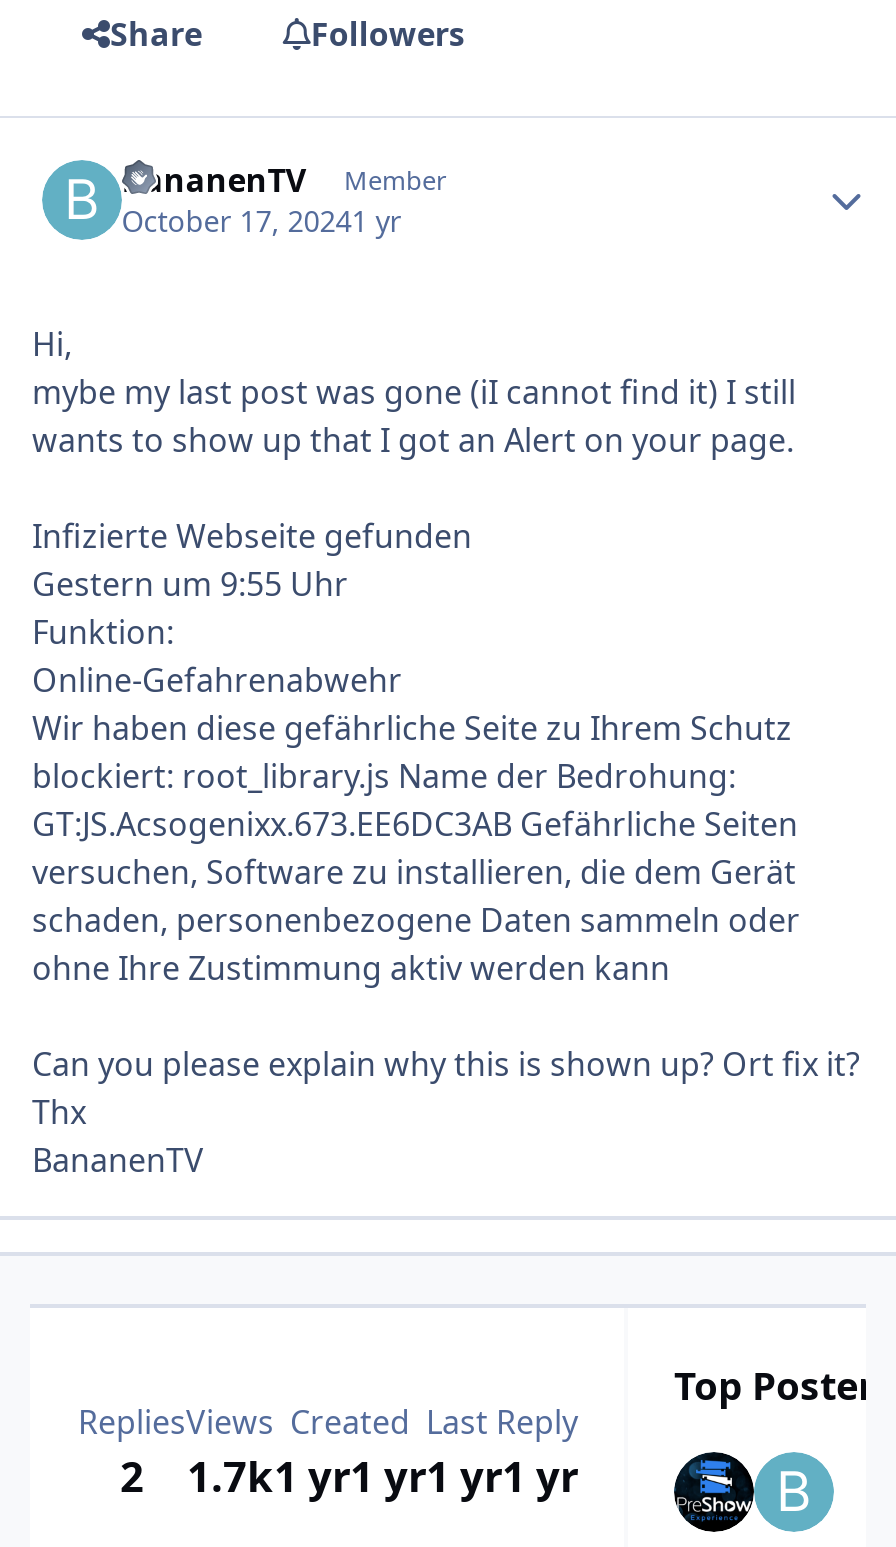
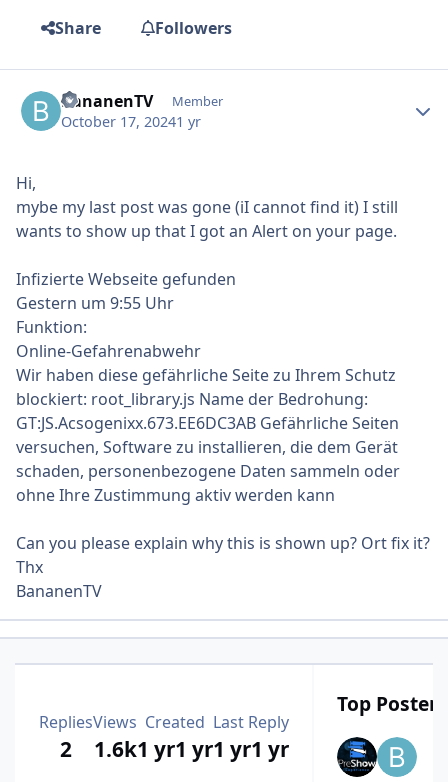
- 1.7k
+ 1.6k
